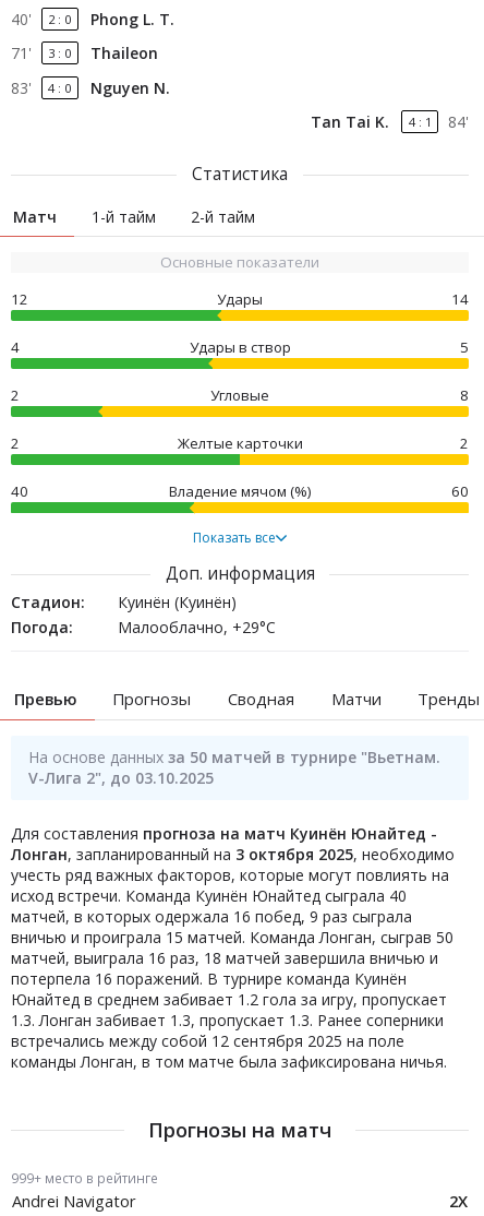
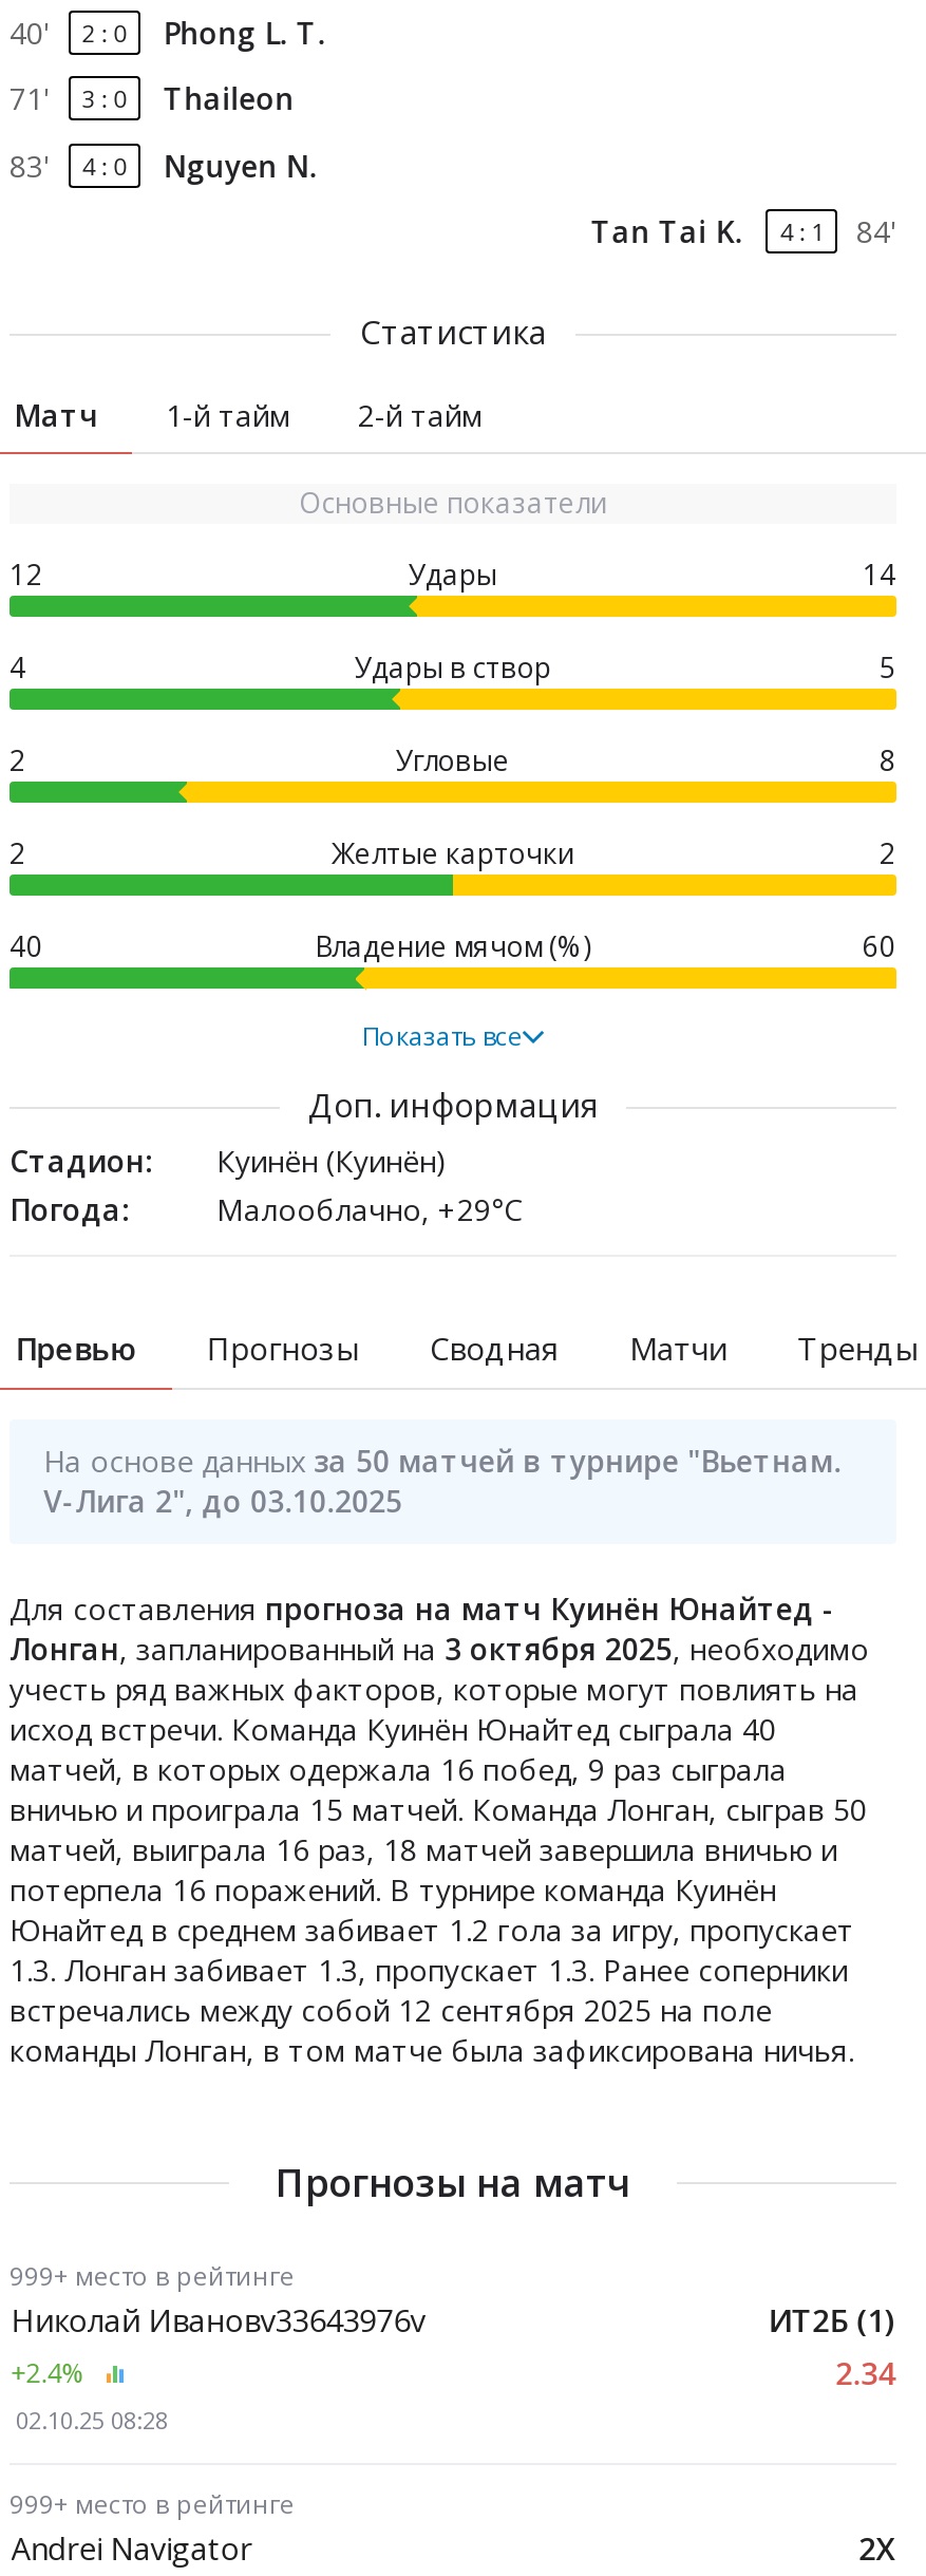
+ ИТ2Б (1)
+ 2.34
+ 999+ место в рейтинге

+ Николай Ивановv33643976v
+ +2.4%

+ 02.10.25 08:28
